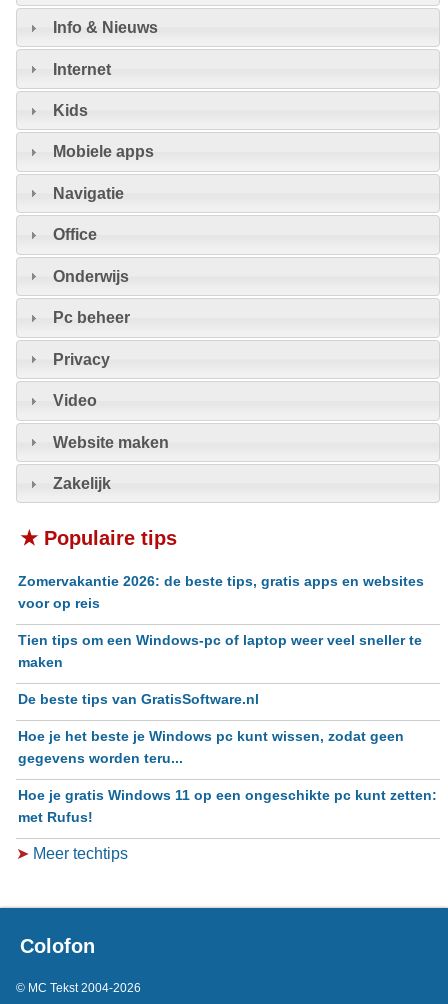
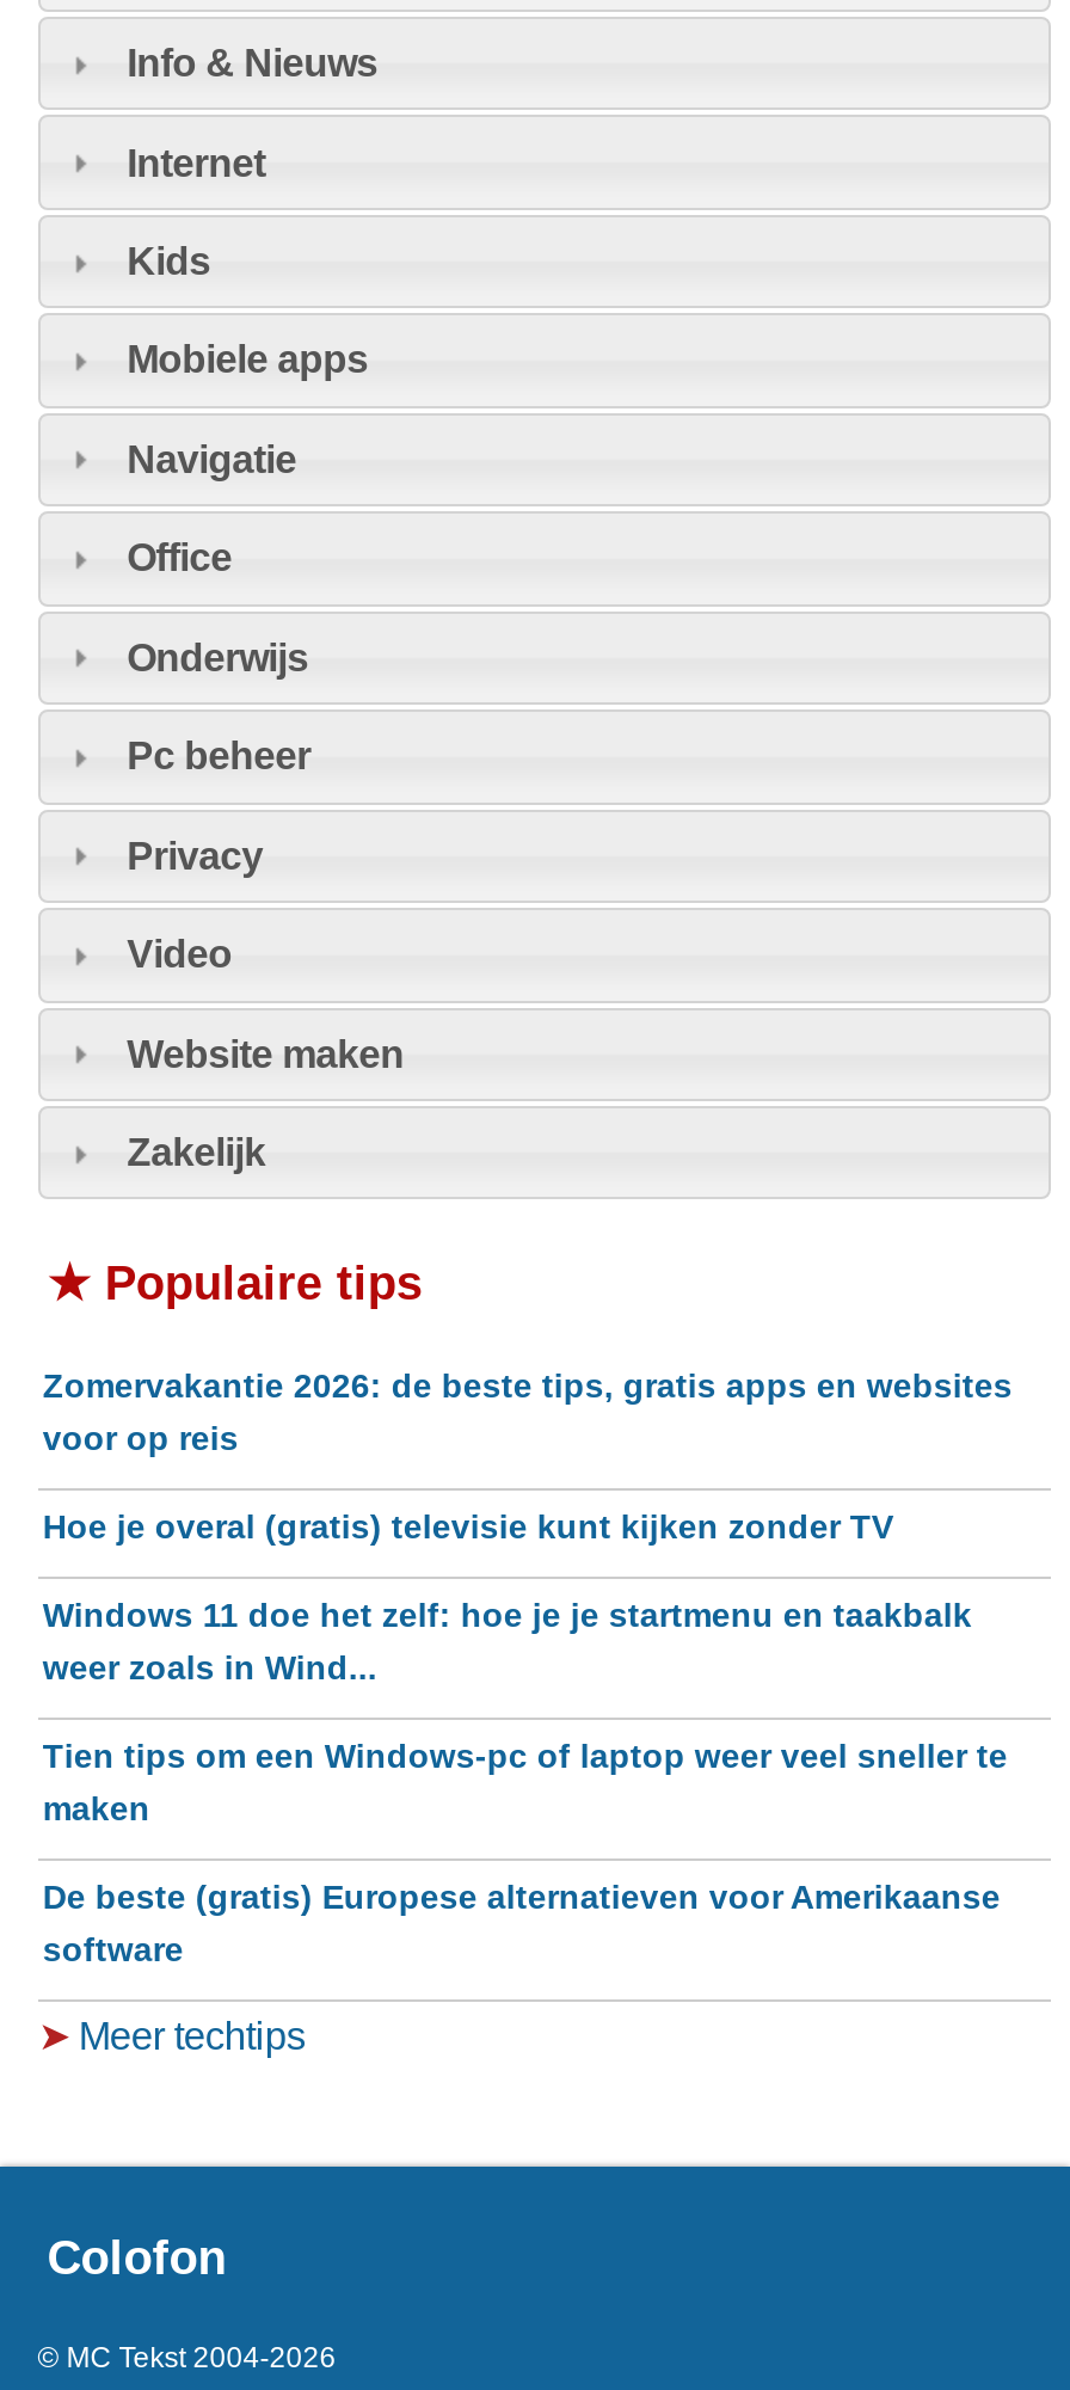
+ Hoe je overal (gratis) televisie kunt kijken zonder TV
+ Windows 11 doe het zelf: hoe je je startmenu en taakbalk
+ weer zoals in Wind...

moved down: Tien tips om een Windows-pc of laptop weer veel sneller te | maken

- De beste tips van GratisSoftware.nl
- Hoe je het beste je Windows pc kunt wissen, zodat geen
- gegevens worden teru...
- Hoe je gratis Windows 11 op een ongeschikte pc kunt zetten:
- met Rufus!
+ De beste (gratis) Europese alternatieven voor Amerikaanse
+ software
